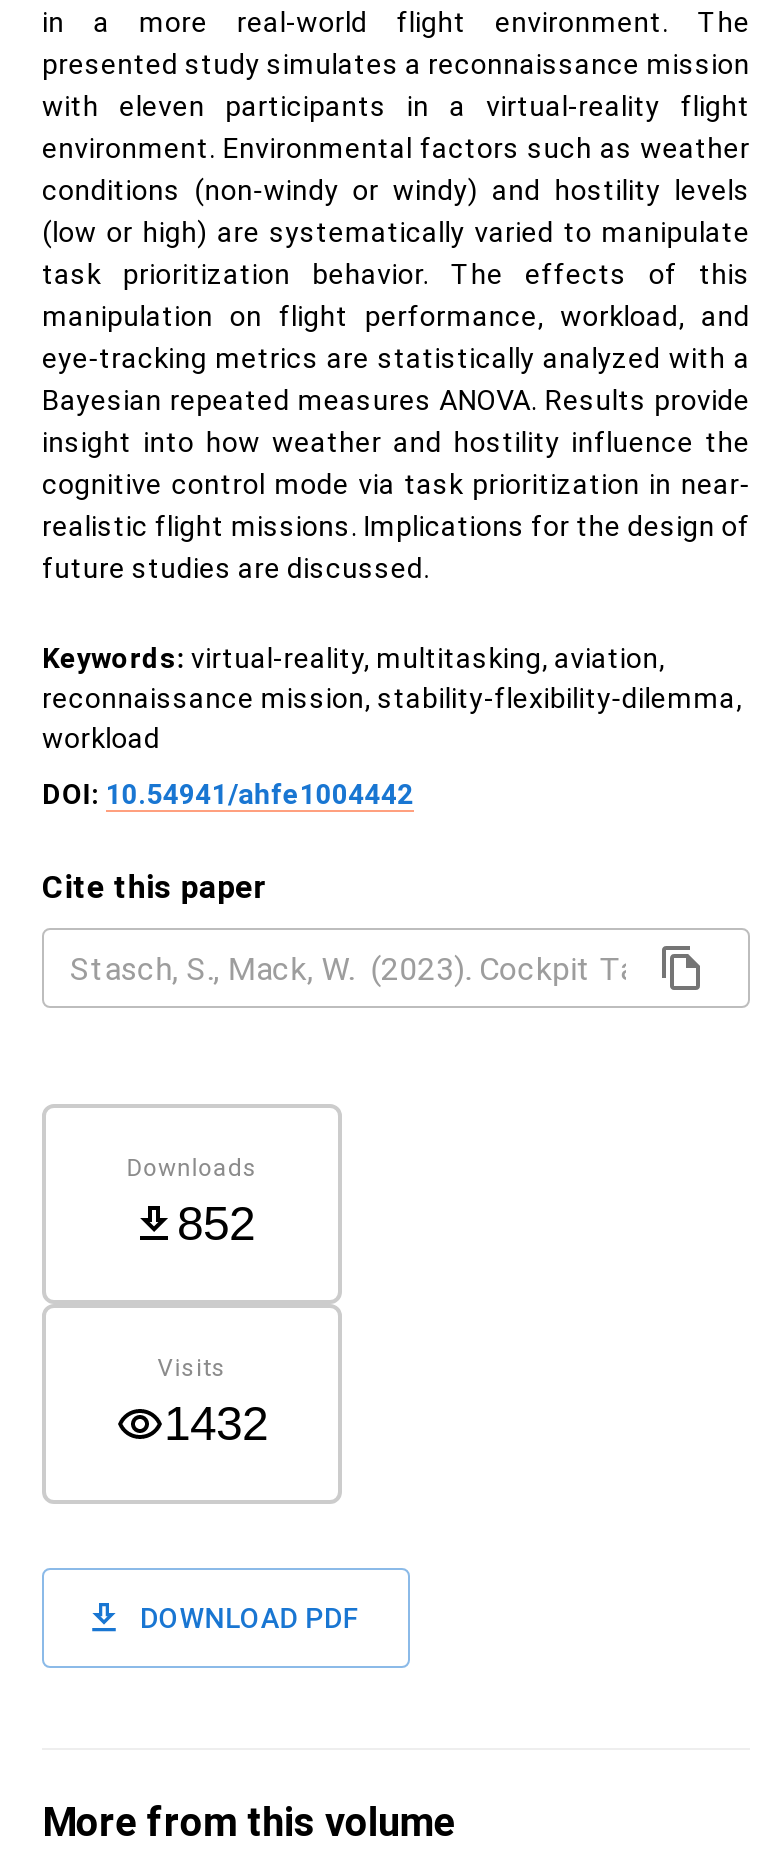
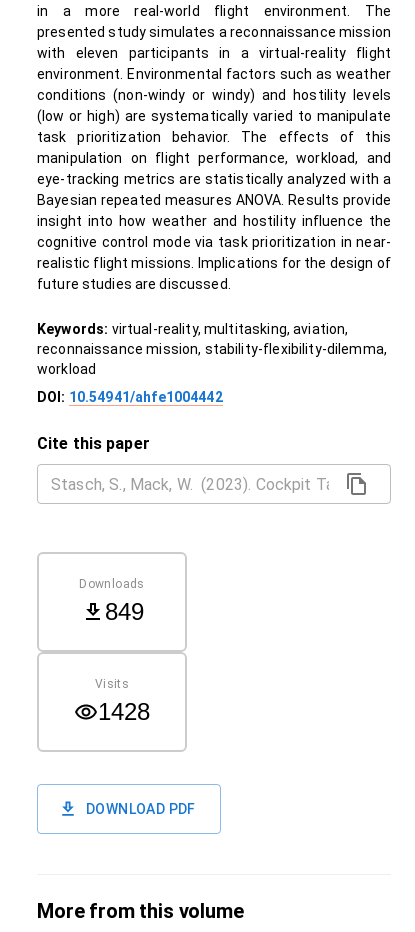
- 852
+ 849

- 1432
+ 1428
